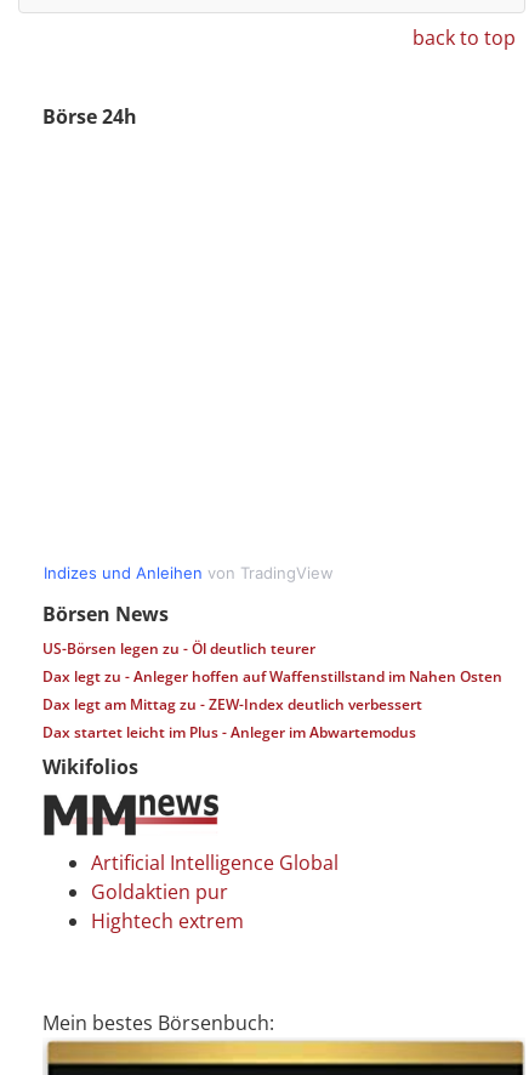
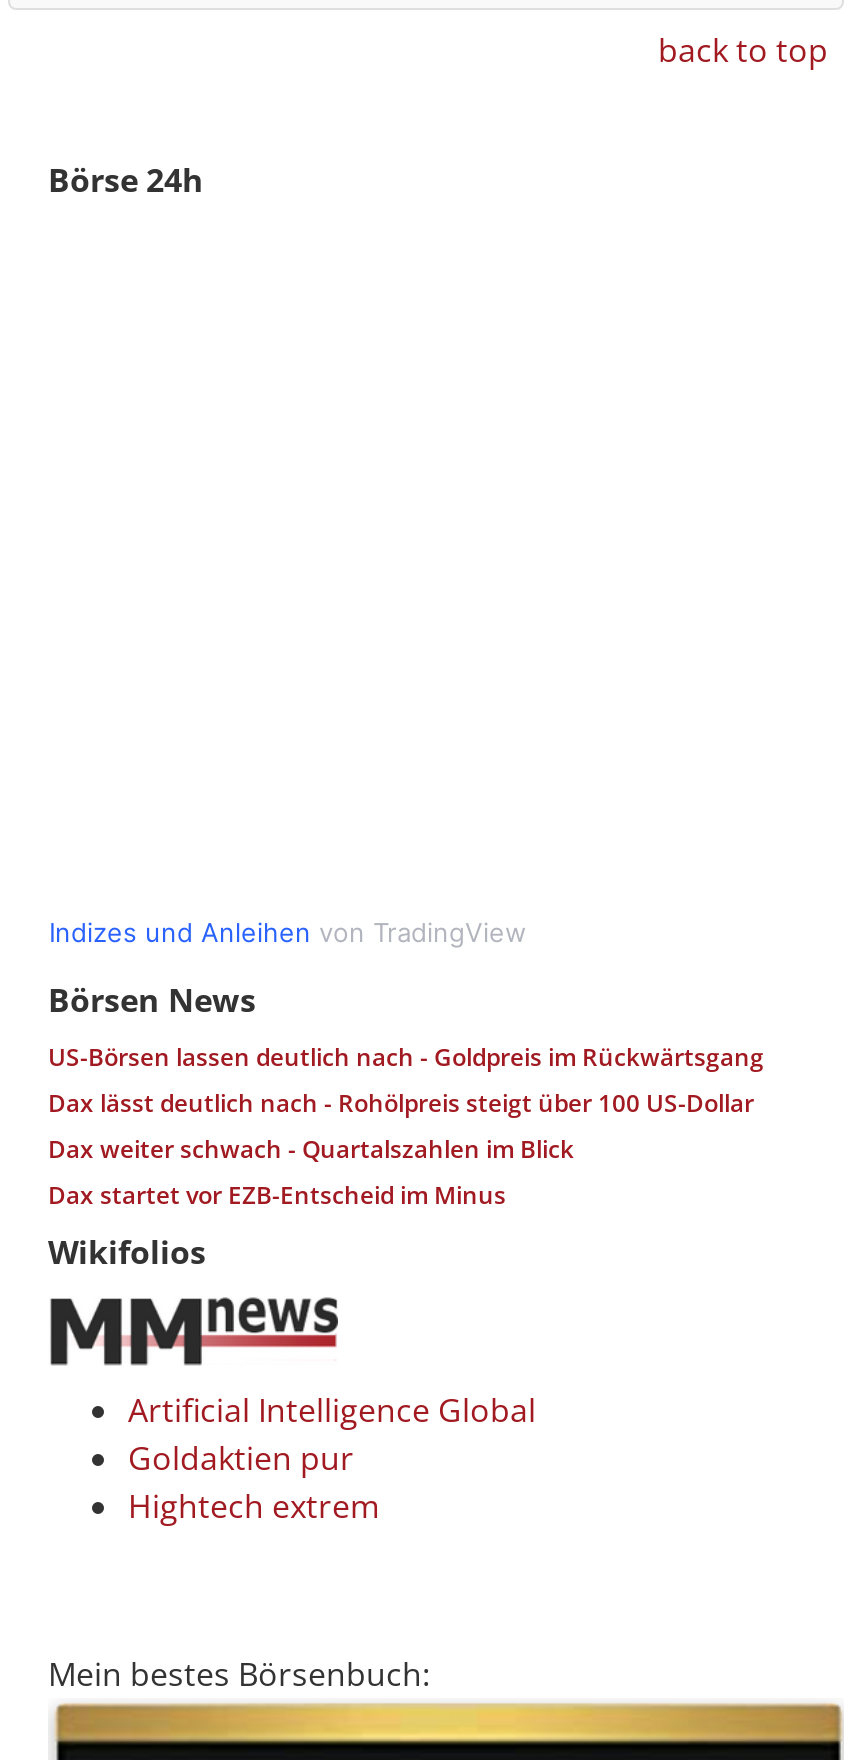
- US-Börsen legen zu - Öl deutlich teurer
- Dax legt zu - Anleger hoffen auf Waffenstillstand im Nahen Osten
- Dax legt am Mittag zu - ZEW-Index deutlich verbessert
- Dax startet leicht im Plus - Anleger im Abwartemodus
+ US-Börsen lassen deutlich nach - Goldpreis im Rückwärtsgang
+ Dax lässt deutlich nach - Rohölpreis steigt über 100 US-Dollar
+ Dax weiter schwach - Quartalszahlen im Blick
+ Dax startet vor EZB-Entscheid im Minus
